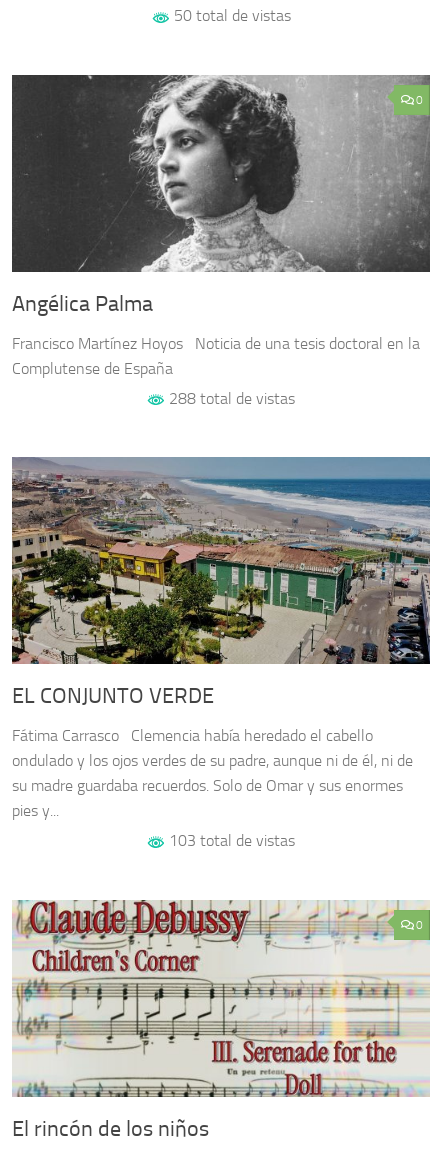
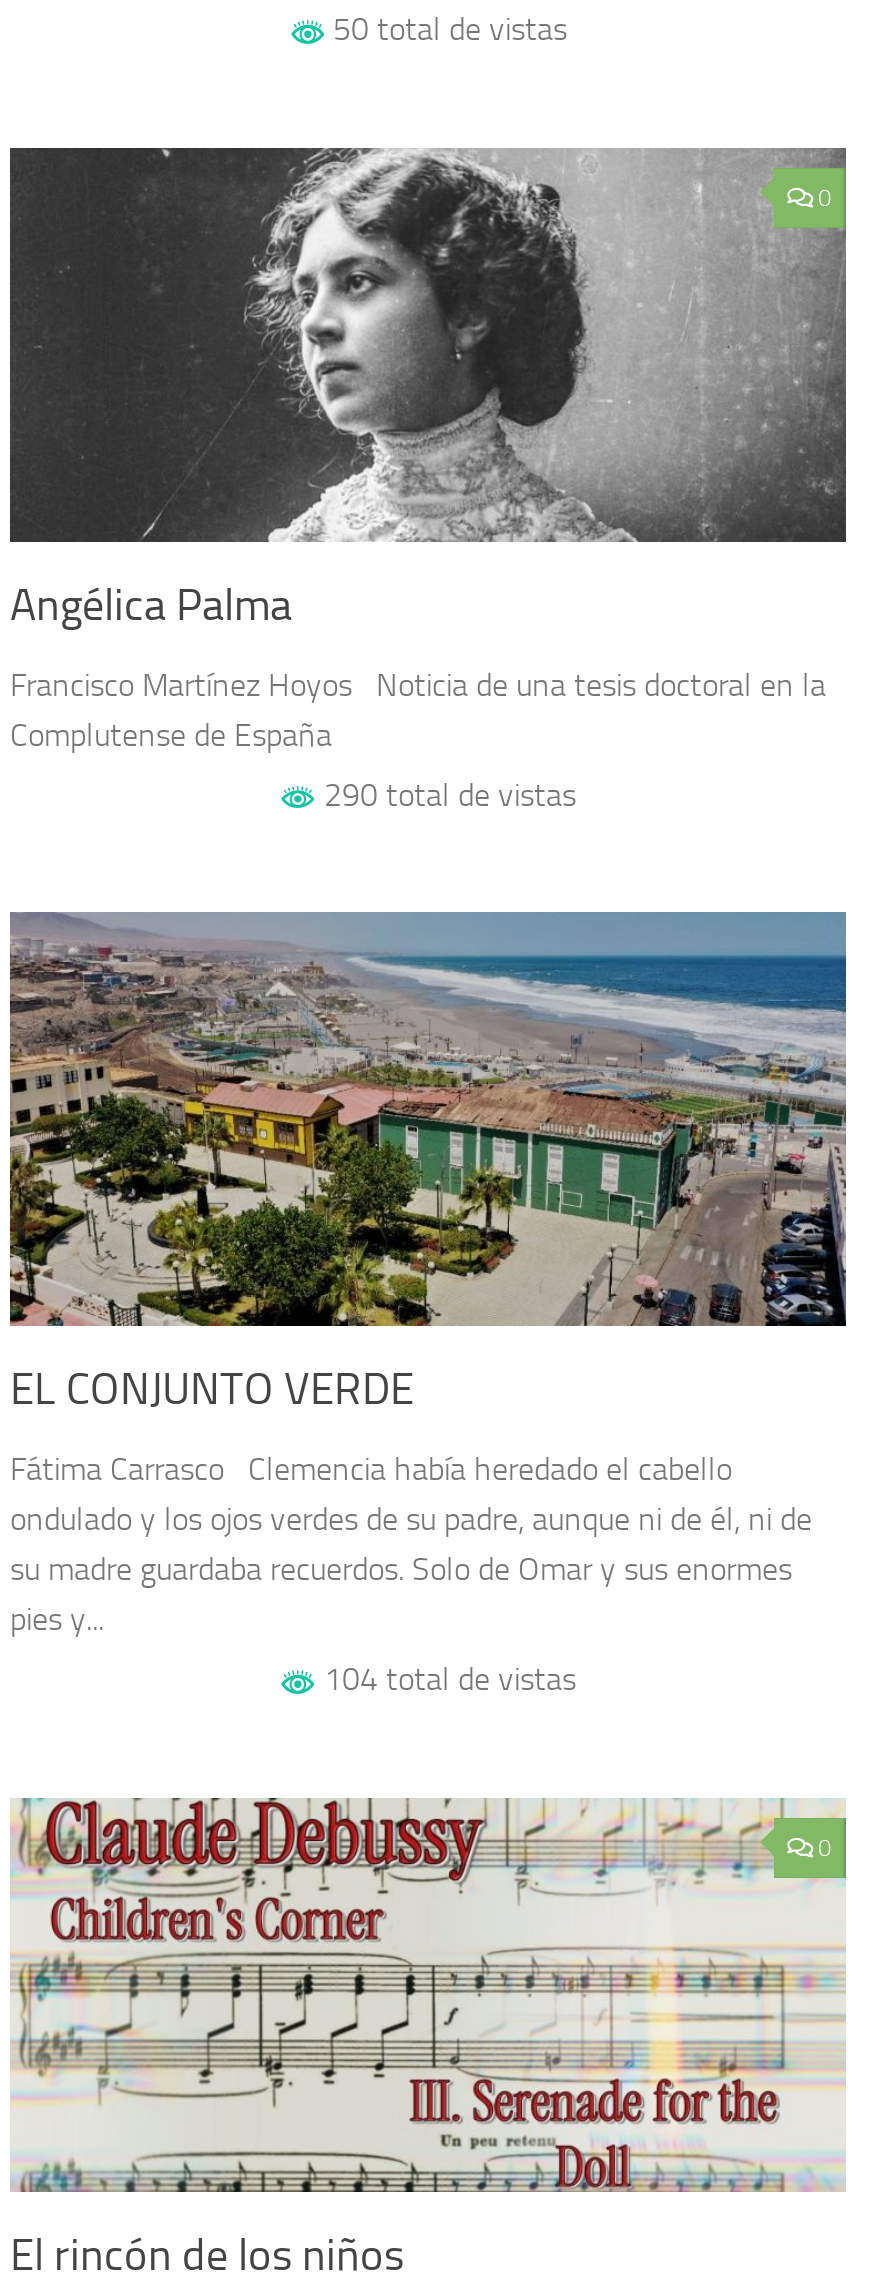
- 288 total de vistas
+ 290 total de vistas

- 103 total de vistas
+ 104 total de vistas
